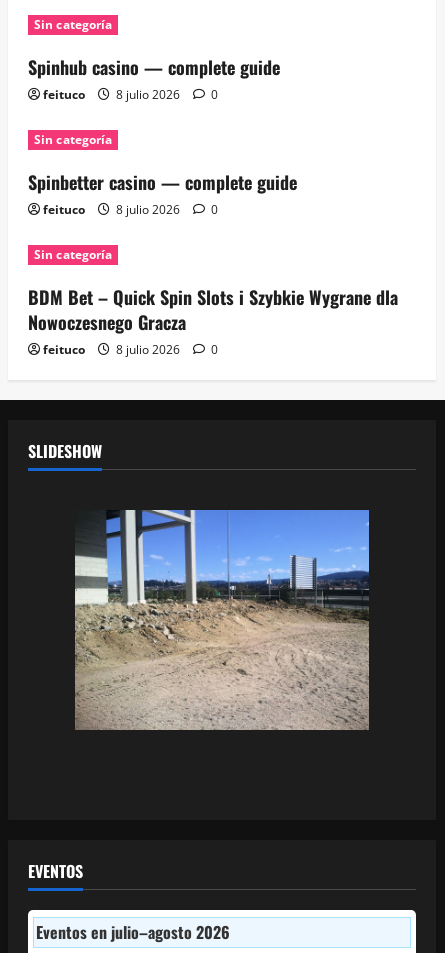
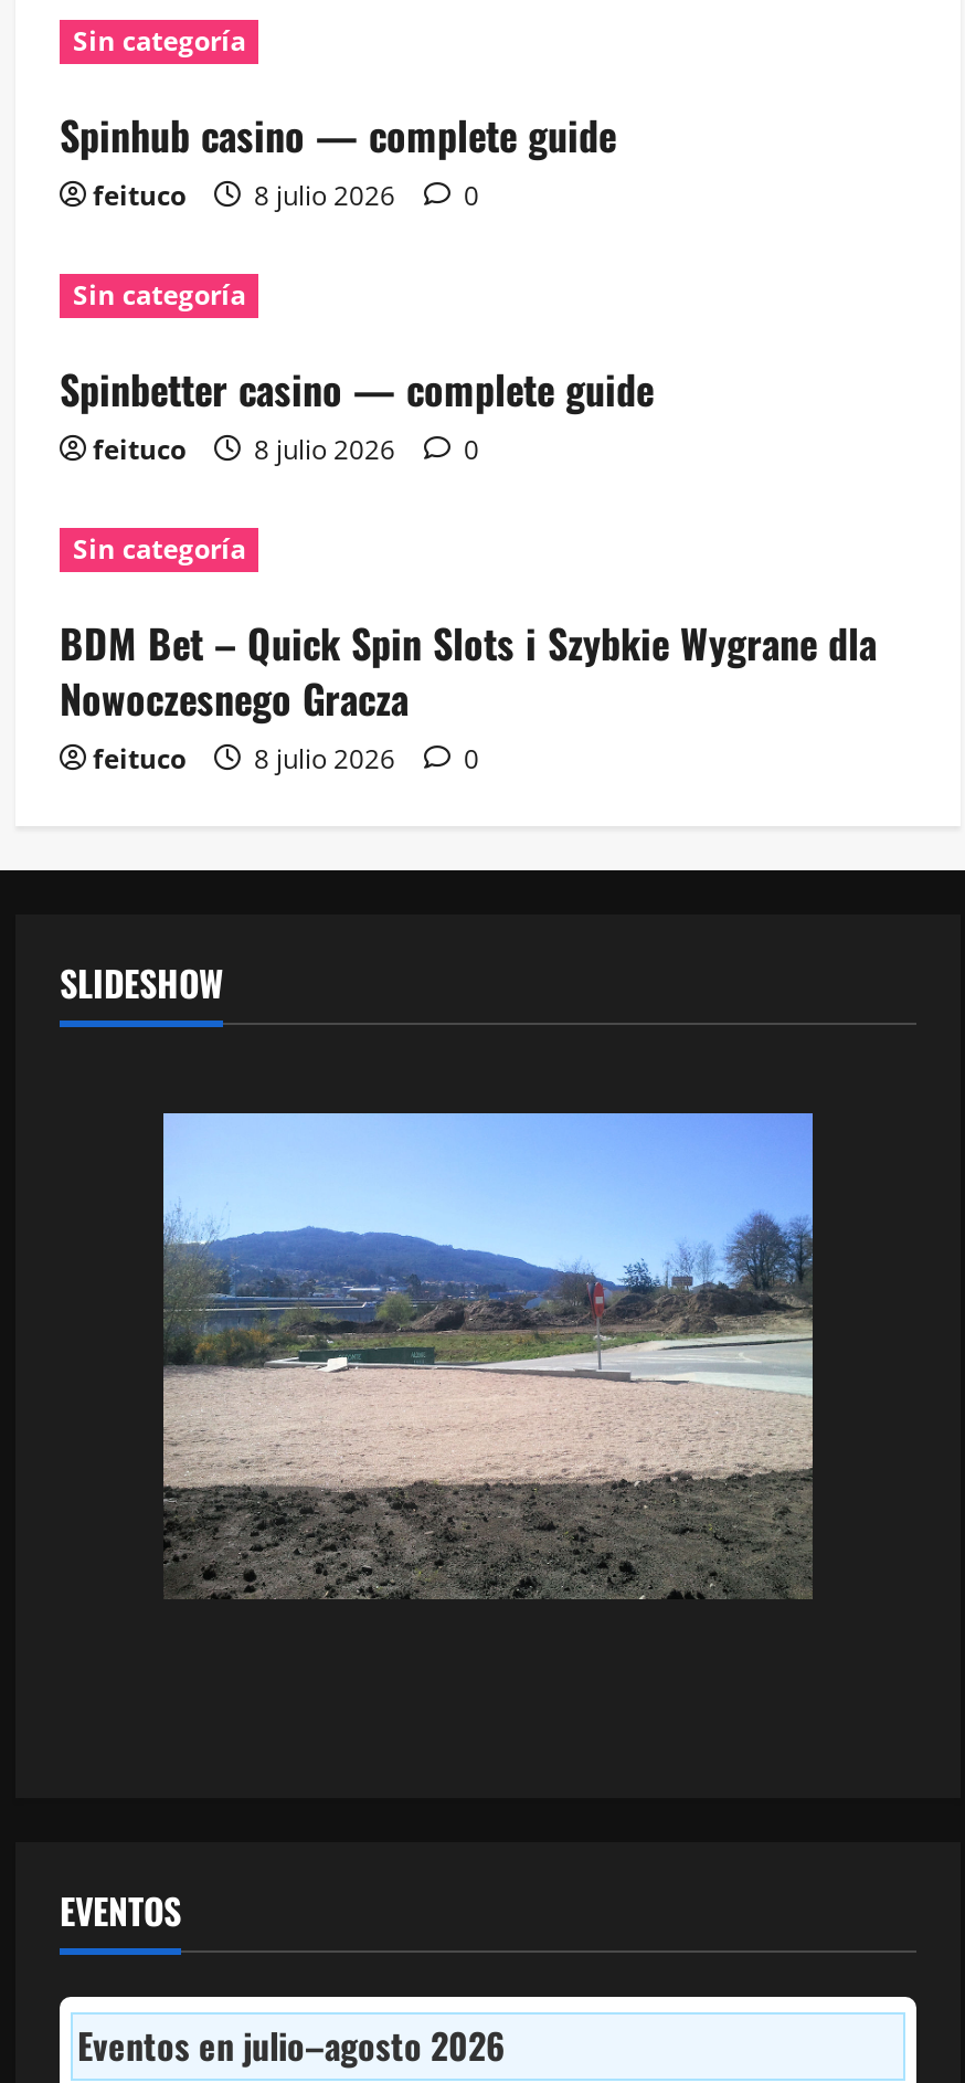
- [image]
+ [image]
